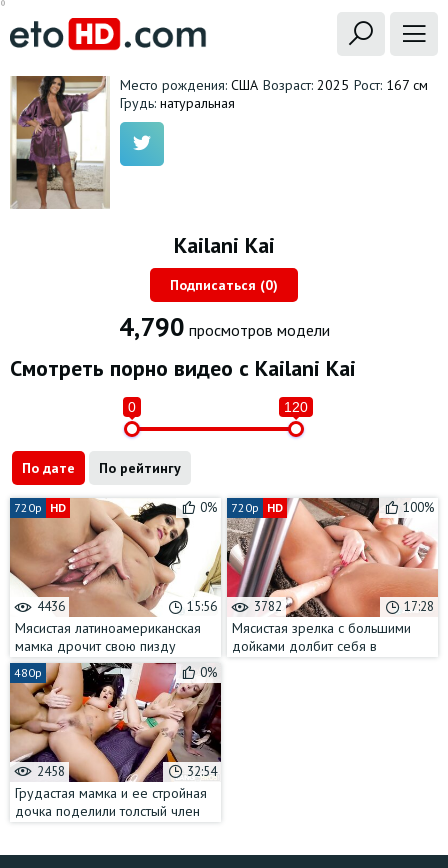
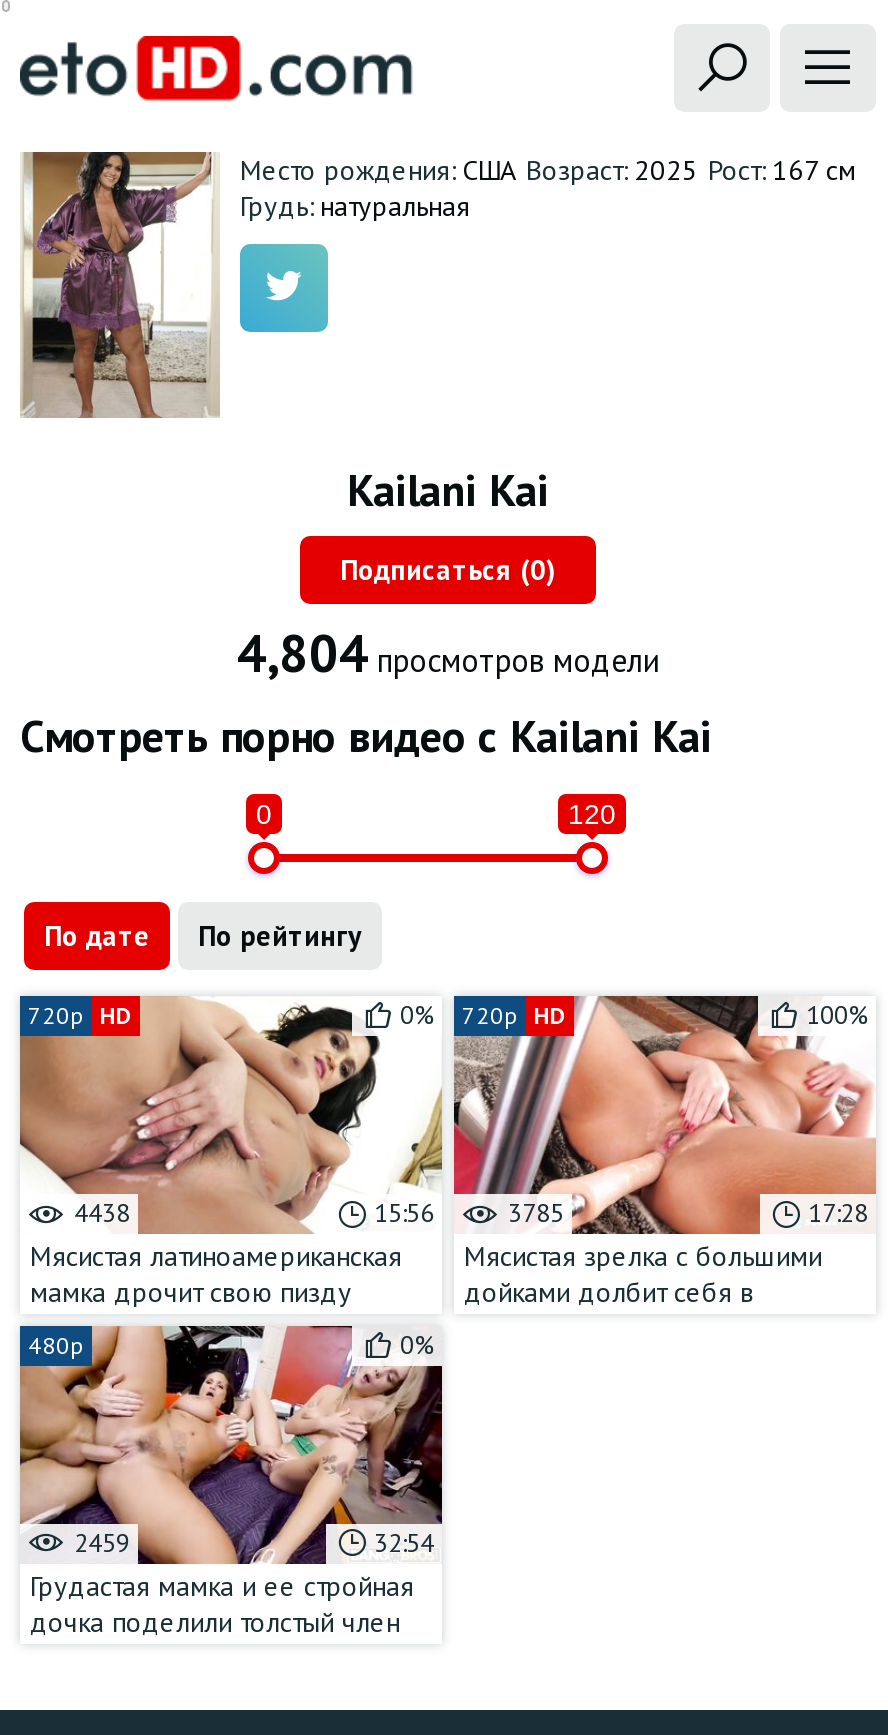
- 4,790 просмотров модели
+ 4,804 просмотров модели

- 4436
+ 4438

- 15:56 3782
+ 15:56 3785

- 2458
+ 2459
